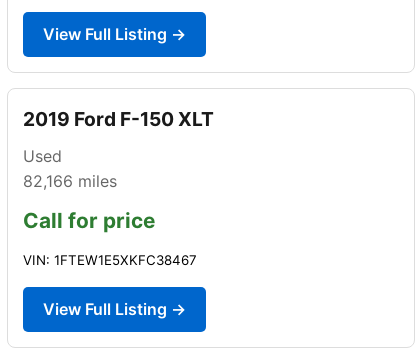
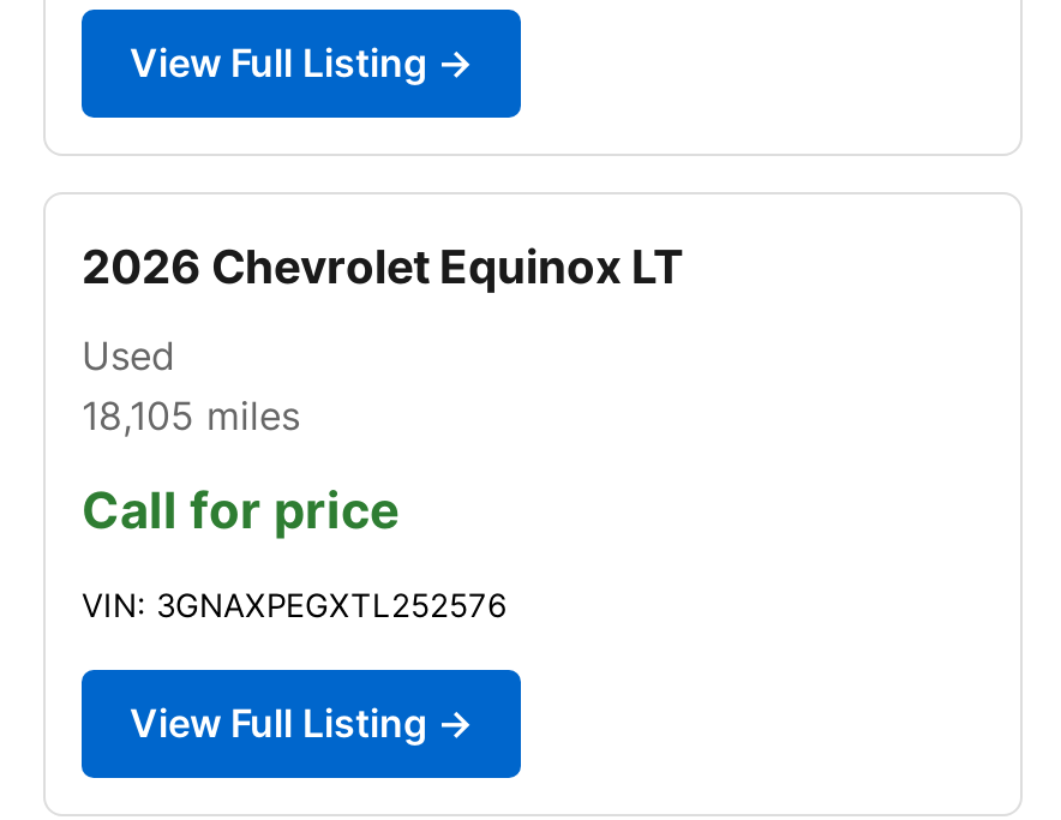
- 2019 Ford F-150 XLT
+ 2026 Chevrolet Equinox LT

- 82,166 miles
+ 18,105 miles

- VIN: 1FTEW1E5XKFC38467
+ VIN: 3GNAXPEGXTL252576
